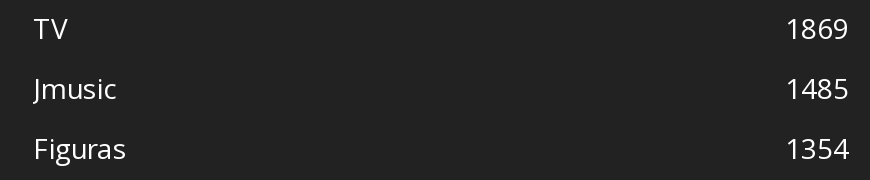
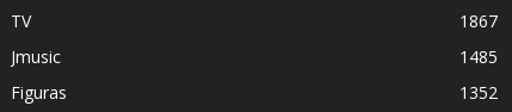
- 1869
+ 1867

- 1354
+ 1352
